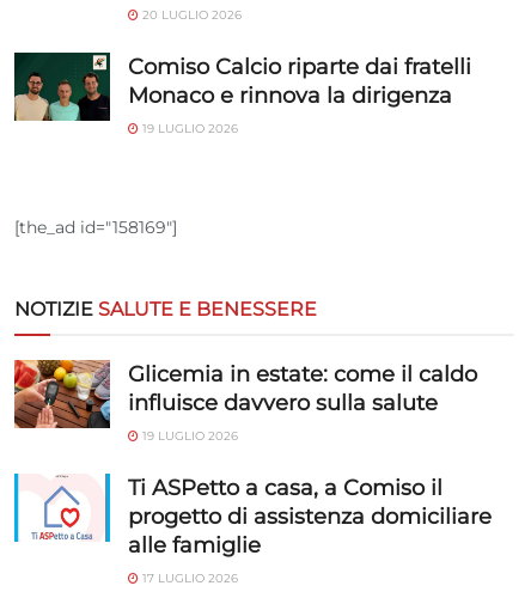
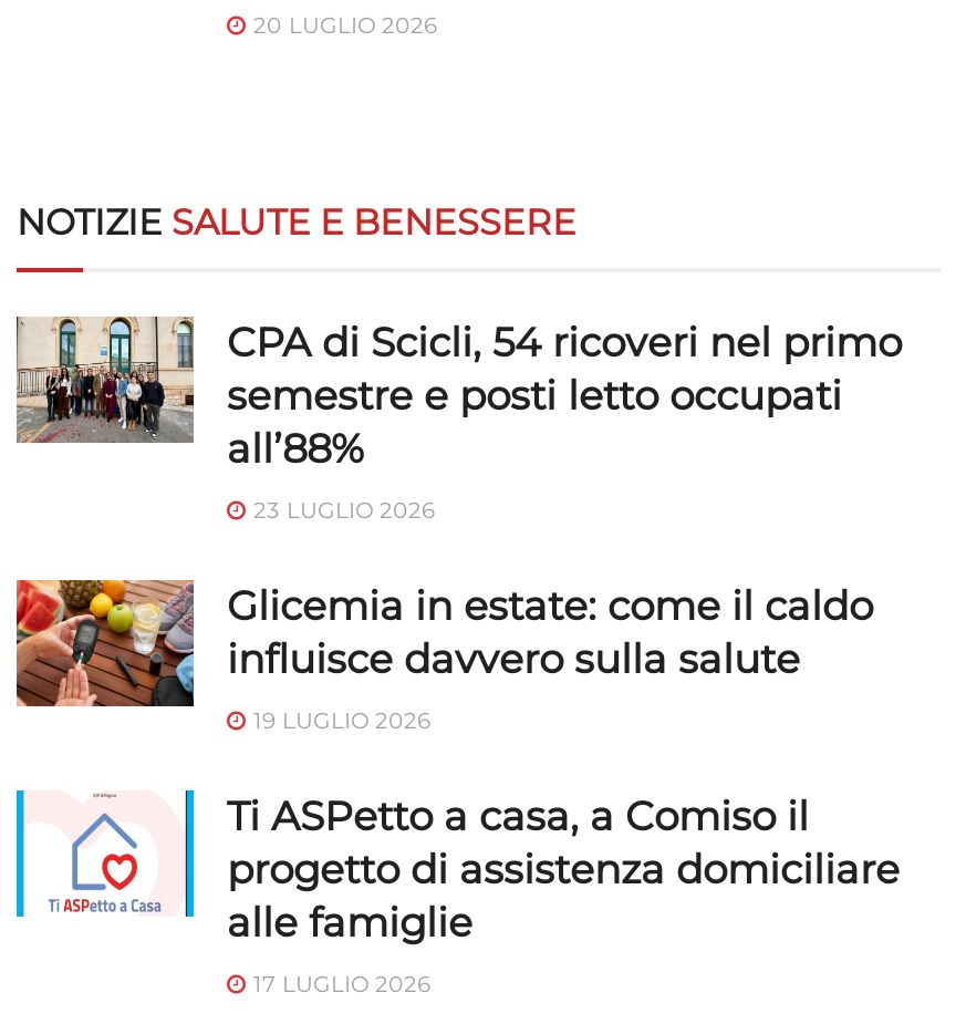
- [image]
- Comiso Calcio riparte dai fratelli
- Monaco e rinnova la dirigenza
- 19 LUGLIO 2026

- [the_ad id="158169"]

moved up: NOTIZIE SALUTE E BENESSERE

+ [image]
+ CPA di Scicli, 54 ricoveri nel primo
+ semestre e posti letto occupati
+ all’88%
+ 23 LUGLIO 2026
